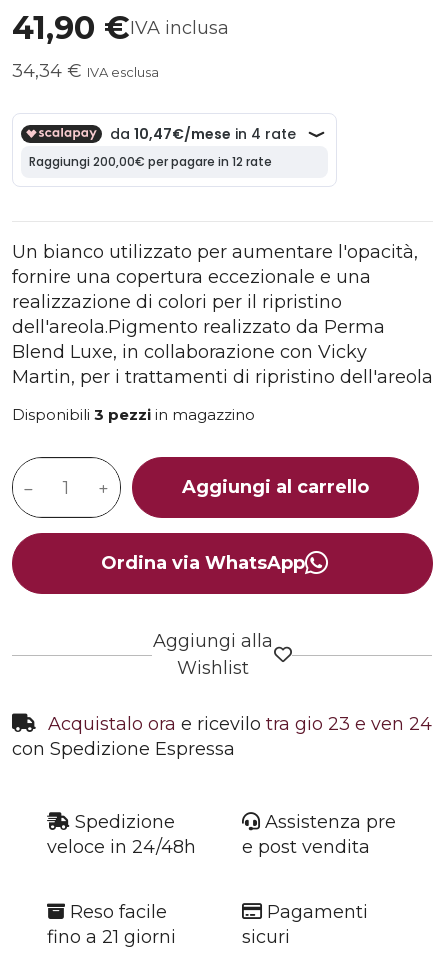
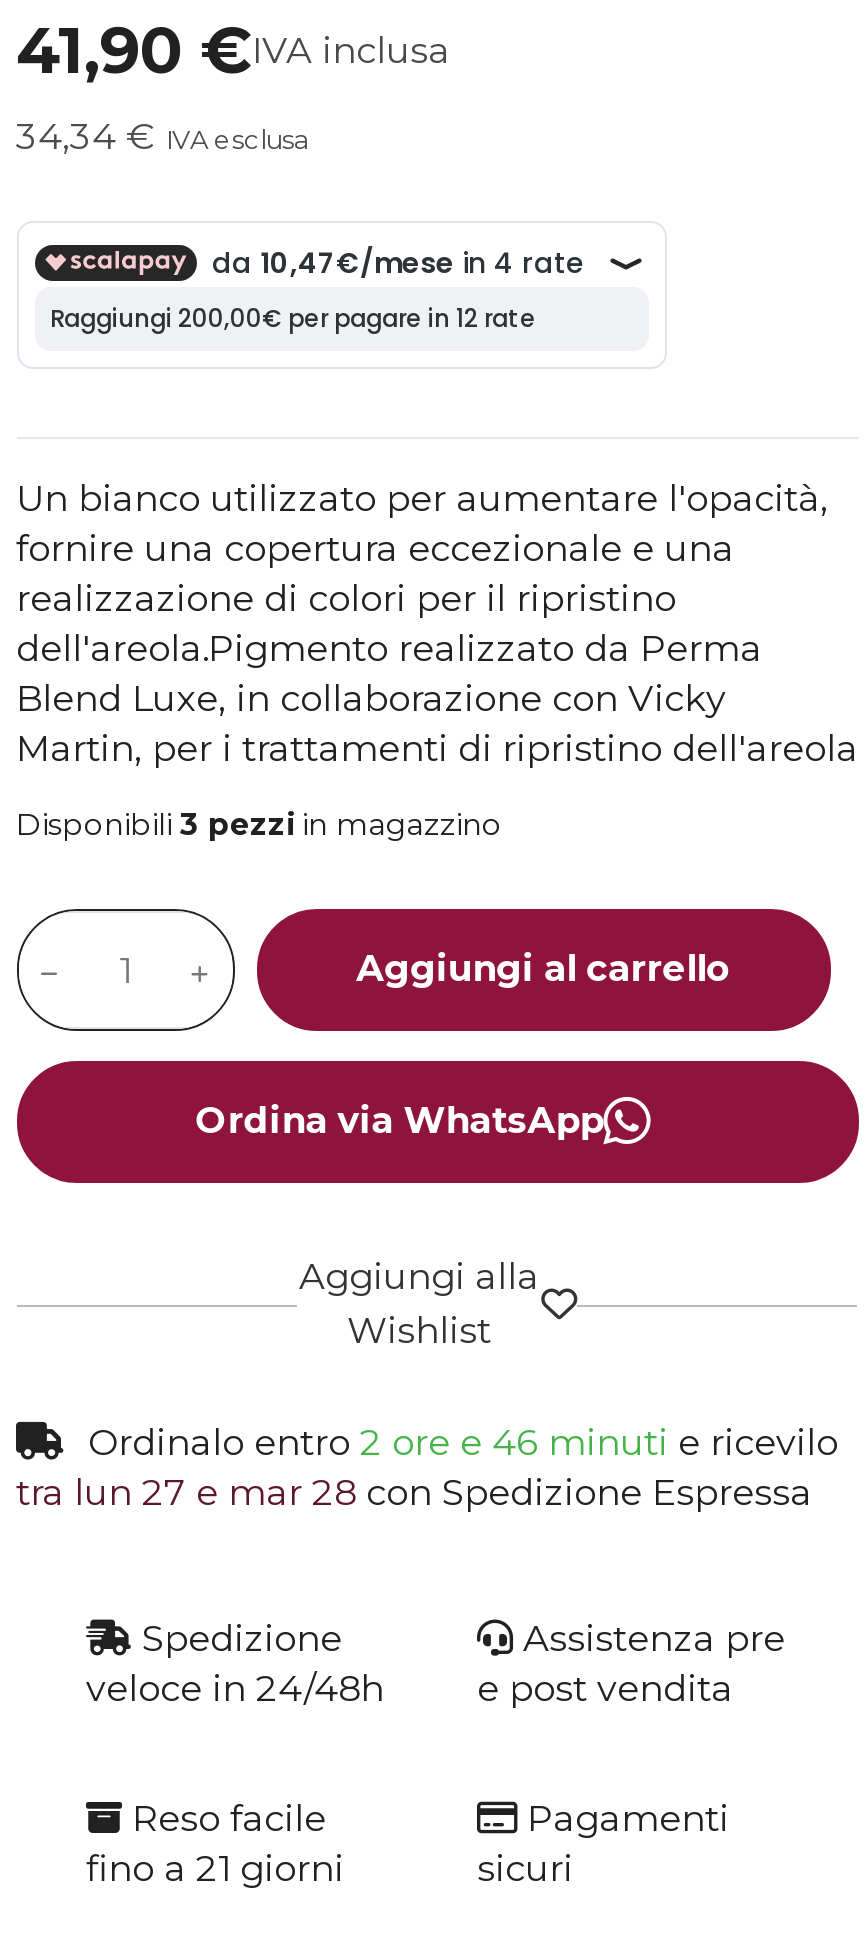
- Acquistalo ora e ricevilo tra gio 23 e ven 24
- con Spedizione Espressa
+ Ordinalo entro 2 ore e 46 minuti e ricevilo
+ tra lun 27 e mar 28 con Spedizione Espressa
